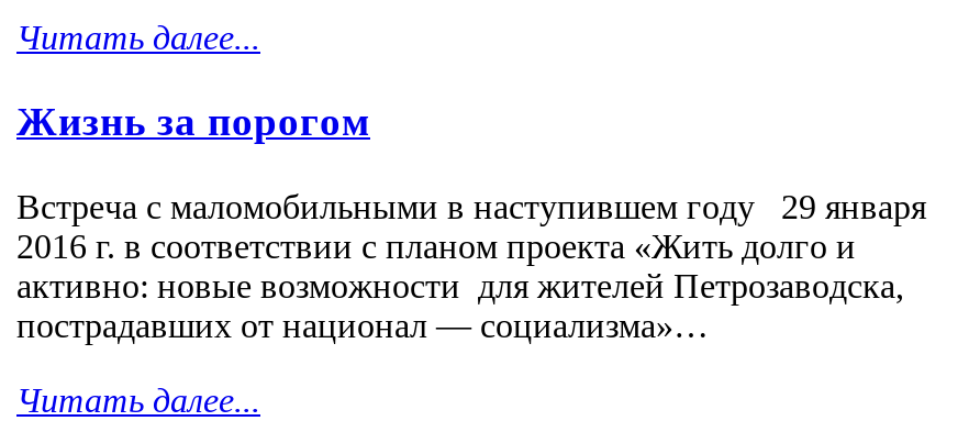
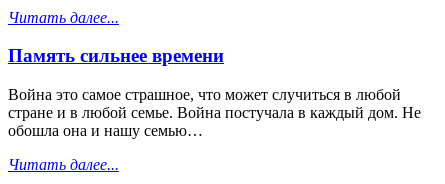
- Жизнь за порогом
+ Память сильнее времени

- Встреча с маломобильными в наступившем году 29 января
- 2016 г. в соответствии с планом проекта «Жить долго и
- активно: новые возможности для жителей Петрозаводска,
- пострадавших от национал — социализма»…
+ Война это самое страшное, что может случиться в любой
+ стране и в любой семье. Война постучала в каждый дом. Не
+ обошла она и нашу семью…
